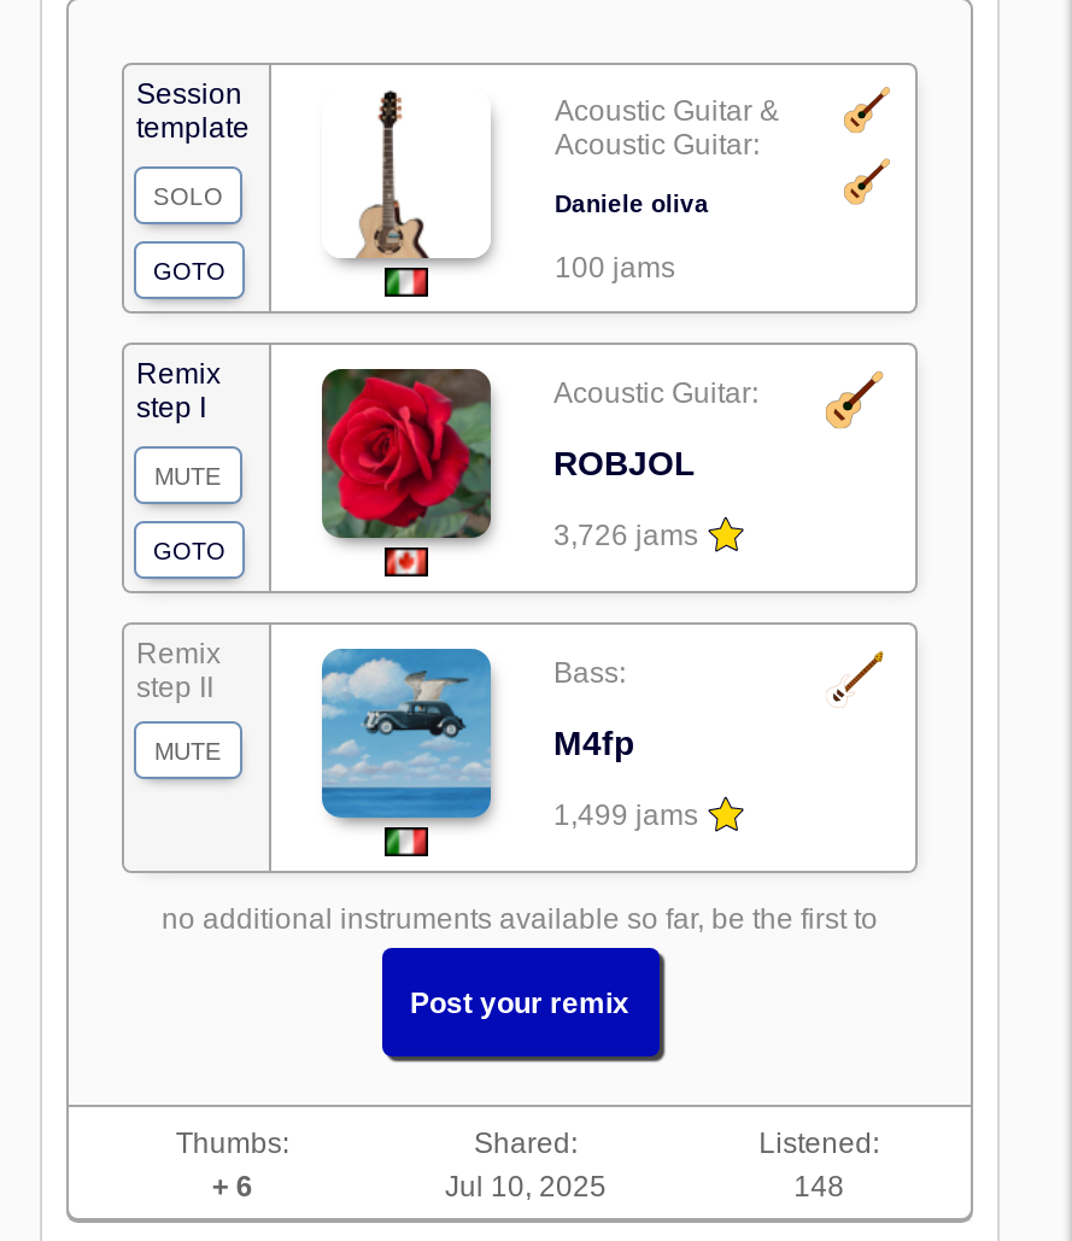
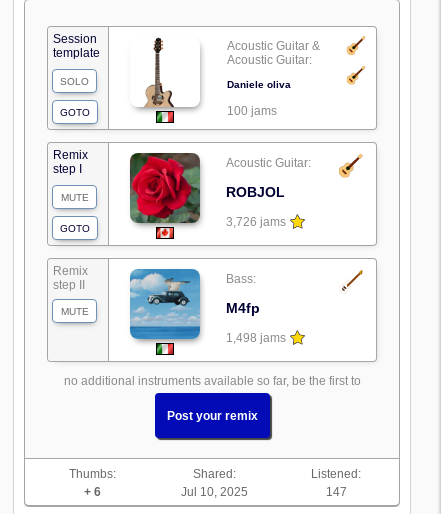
- 1,499 jams
+ 1,498 jams

- 148
+ 147
